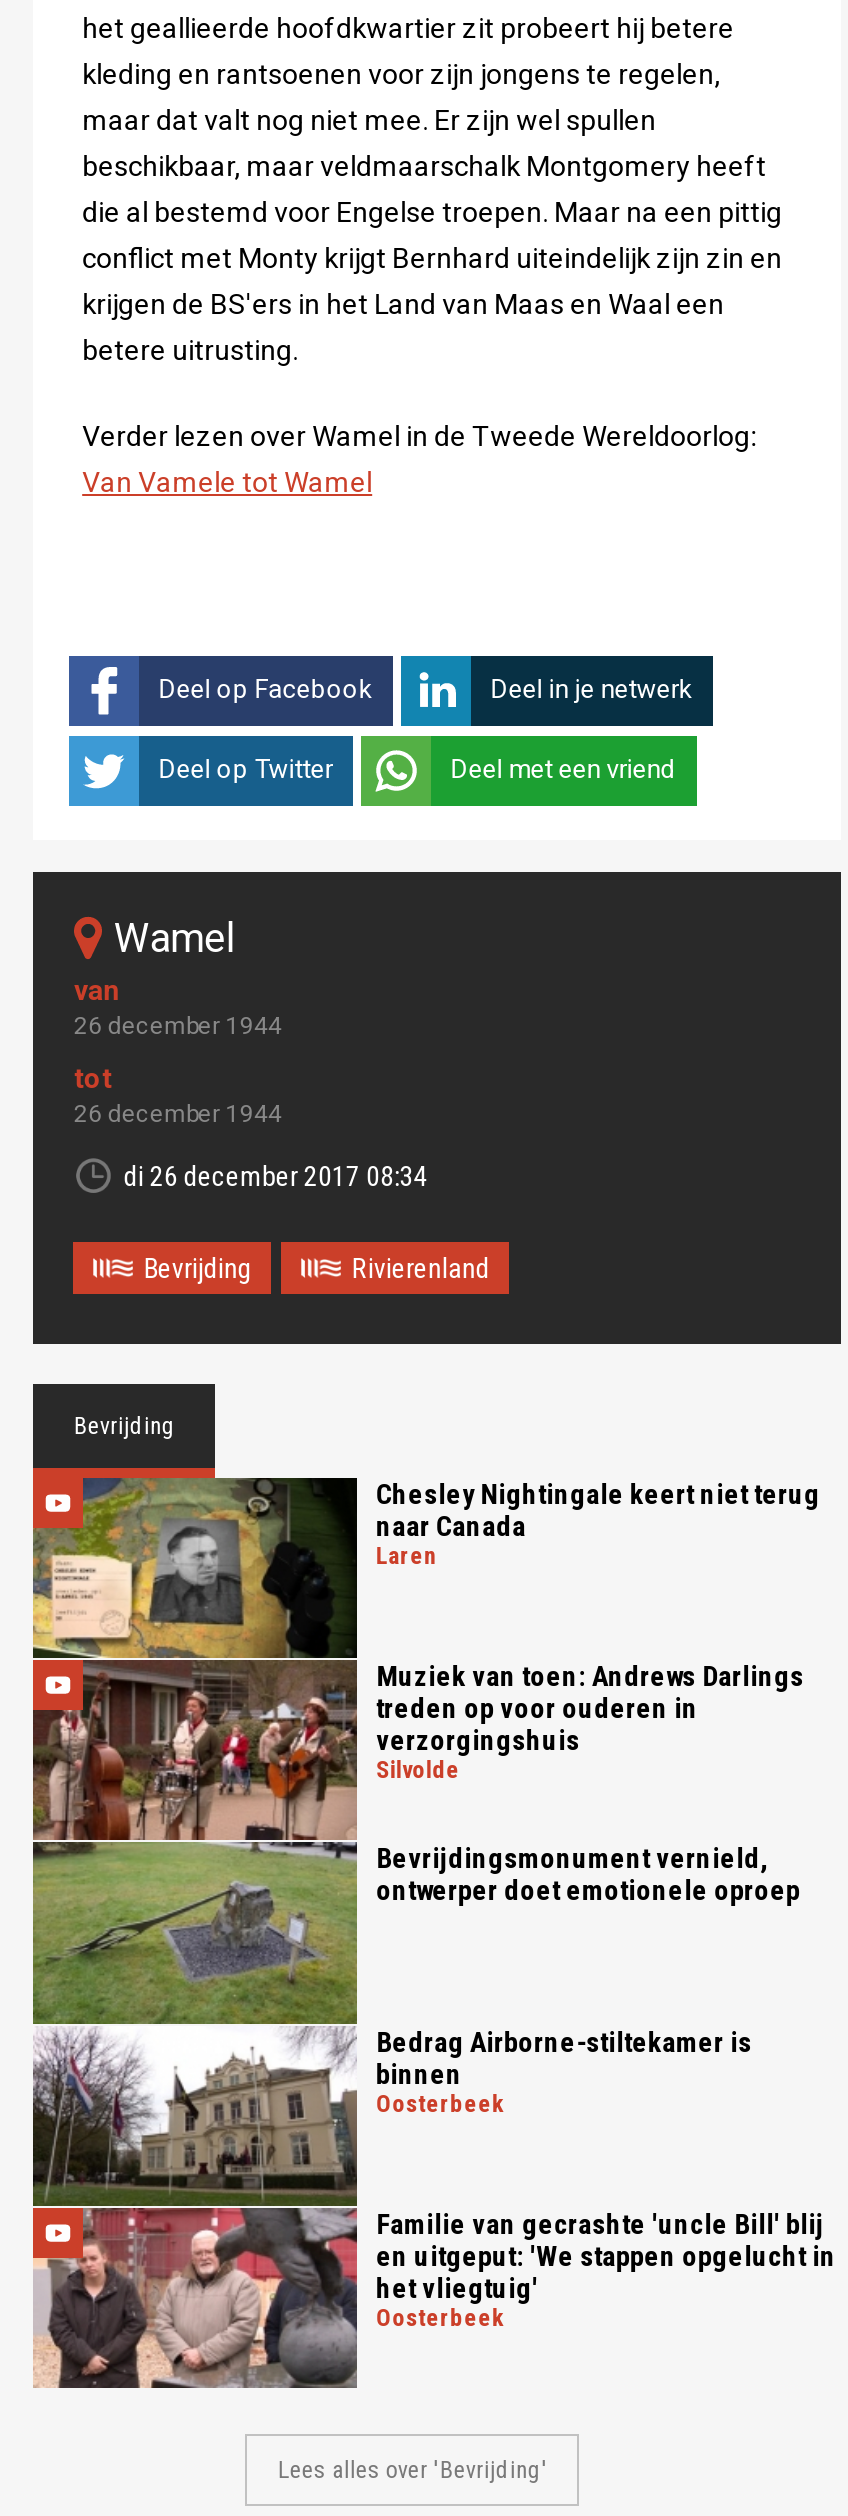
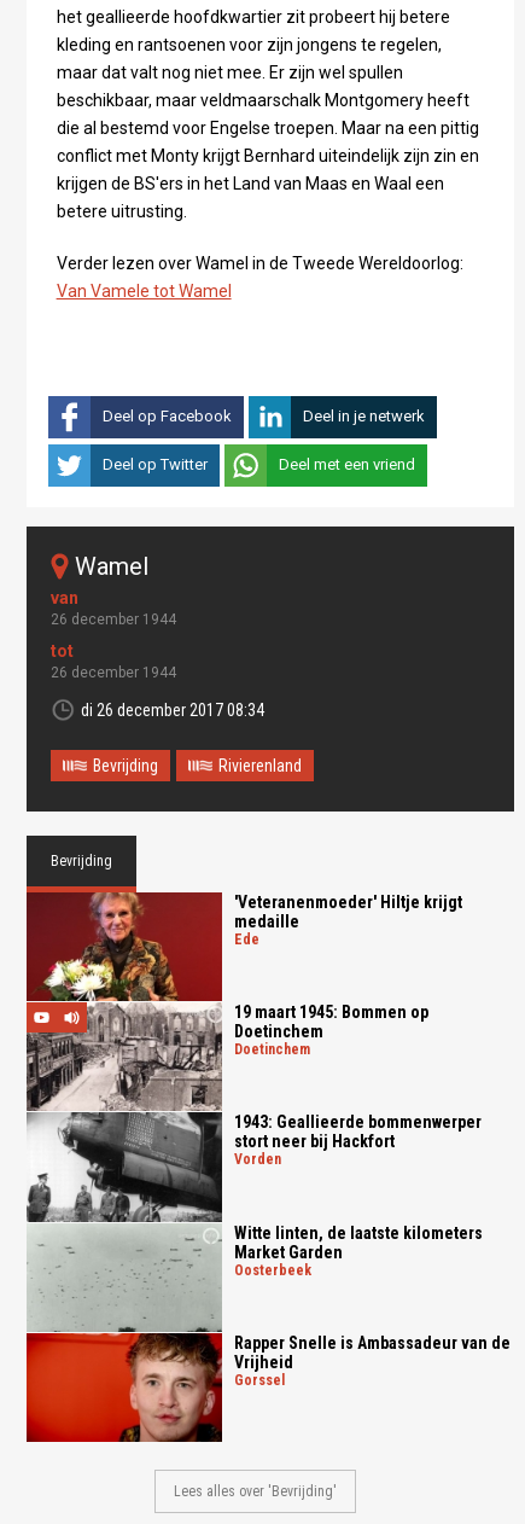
- [image]
- Chesley Nightingale keert niet terug
- naar Canada
- laren
+ [image]
+ 'Veteranenmoeder' Hiltje krijgt
+ medaille
+ ede

- Muziek van toen: Andrews Darlings
- treden op voor ouderen in
- verzorgingshuis
- silvolde
+ 19 maart 1945: Bommen op
+ Doetinchem
+ doetinchem

- Bevrijdingsmonument vernield,
- ontwerper doet emotionele oproep
+ 1943: Geallieerde bommenwerper
+ stort neer bij Hackfort
+ vorden

- Bedrag Airborne-stiltekamer is
- binnen
+ Witte linten, de laatste kilometers
+ Market Garden

- Familie van gecrashte 'uncle Bill' blij
- en uitgeput: 'We stappen opgelucht in
- het vliegtuig'
- oosterbeek
+ Rapper Snelle is Ambassadeur van de
+ Vrijheid
+ gorssel
